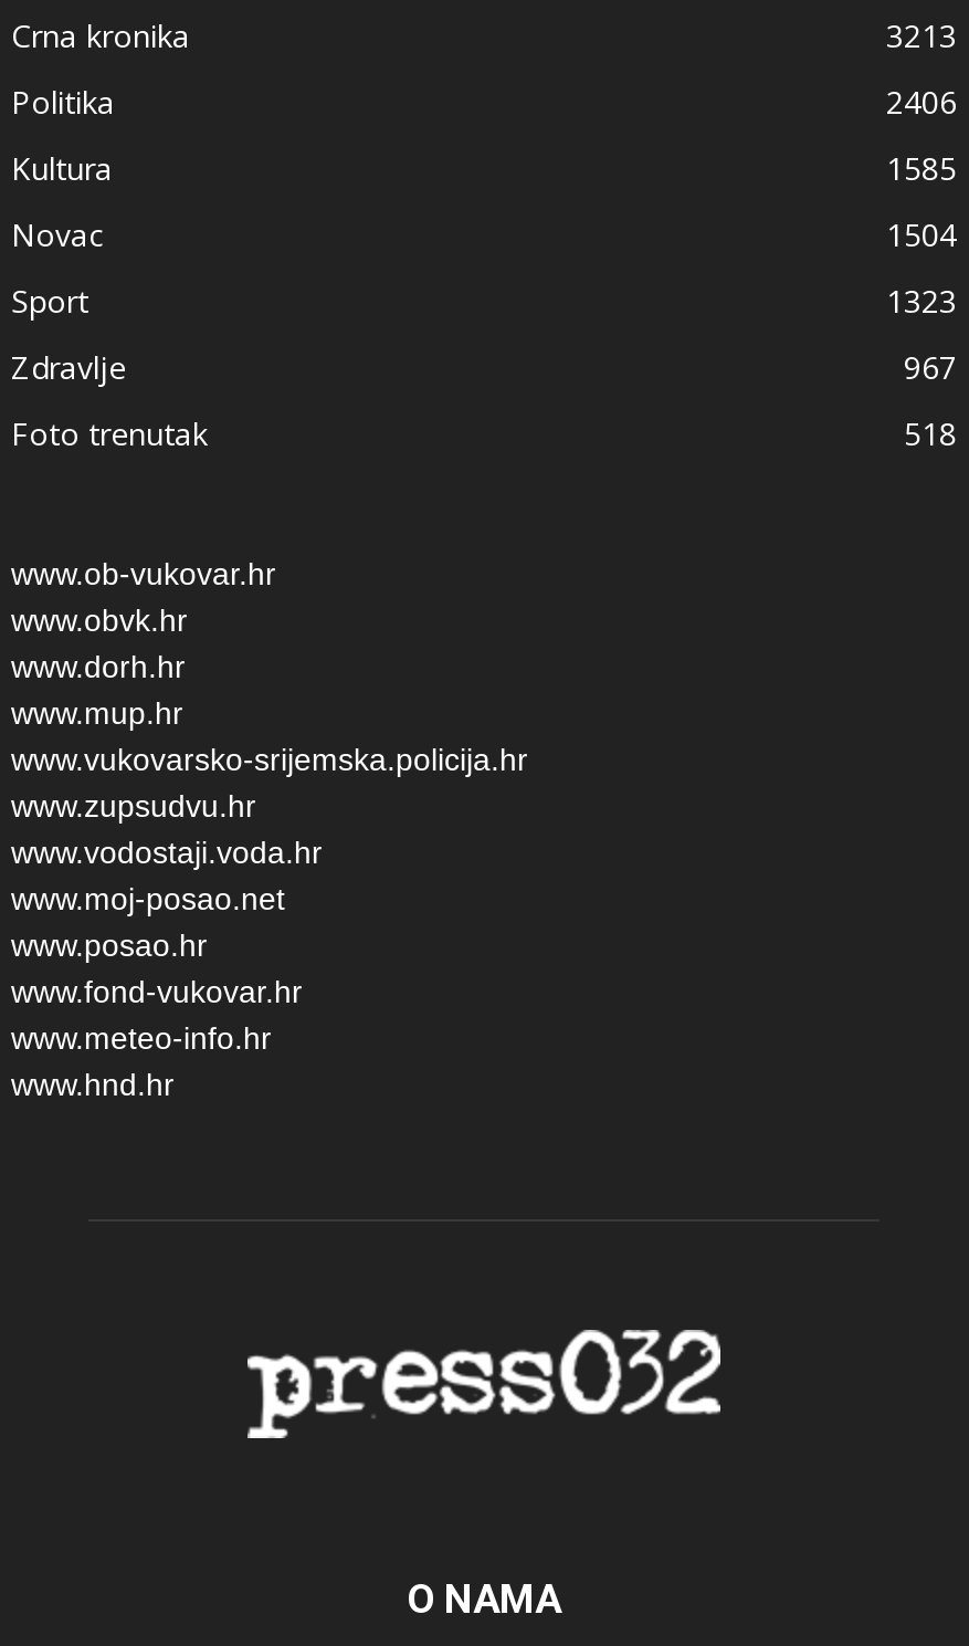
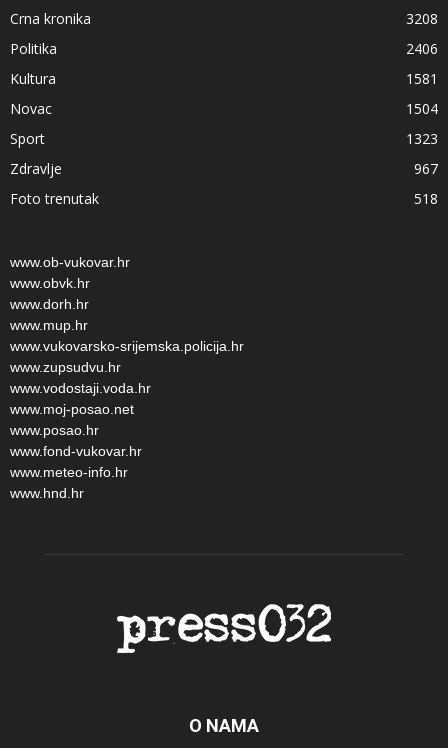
- 3213
+ 3208

- 1585
+ 1581
